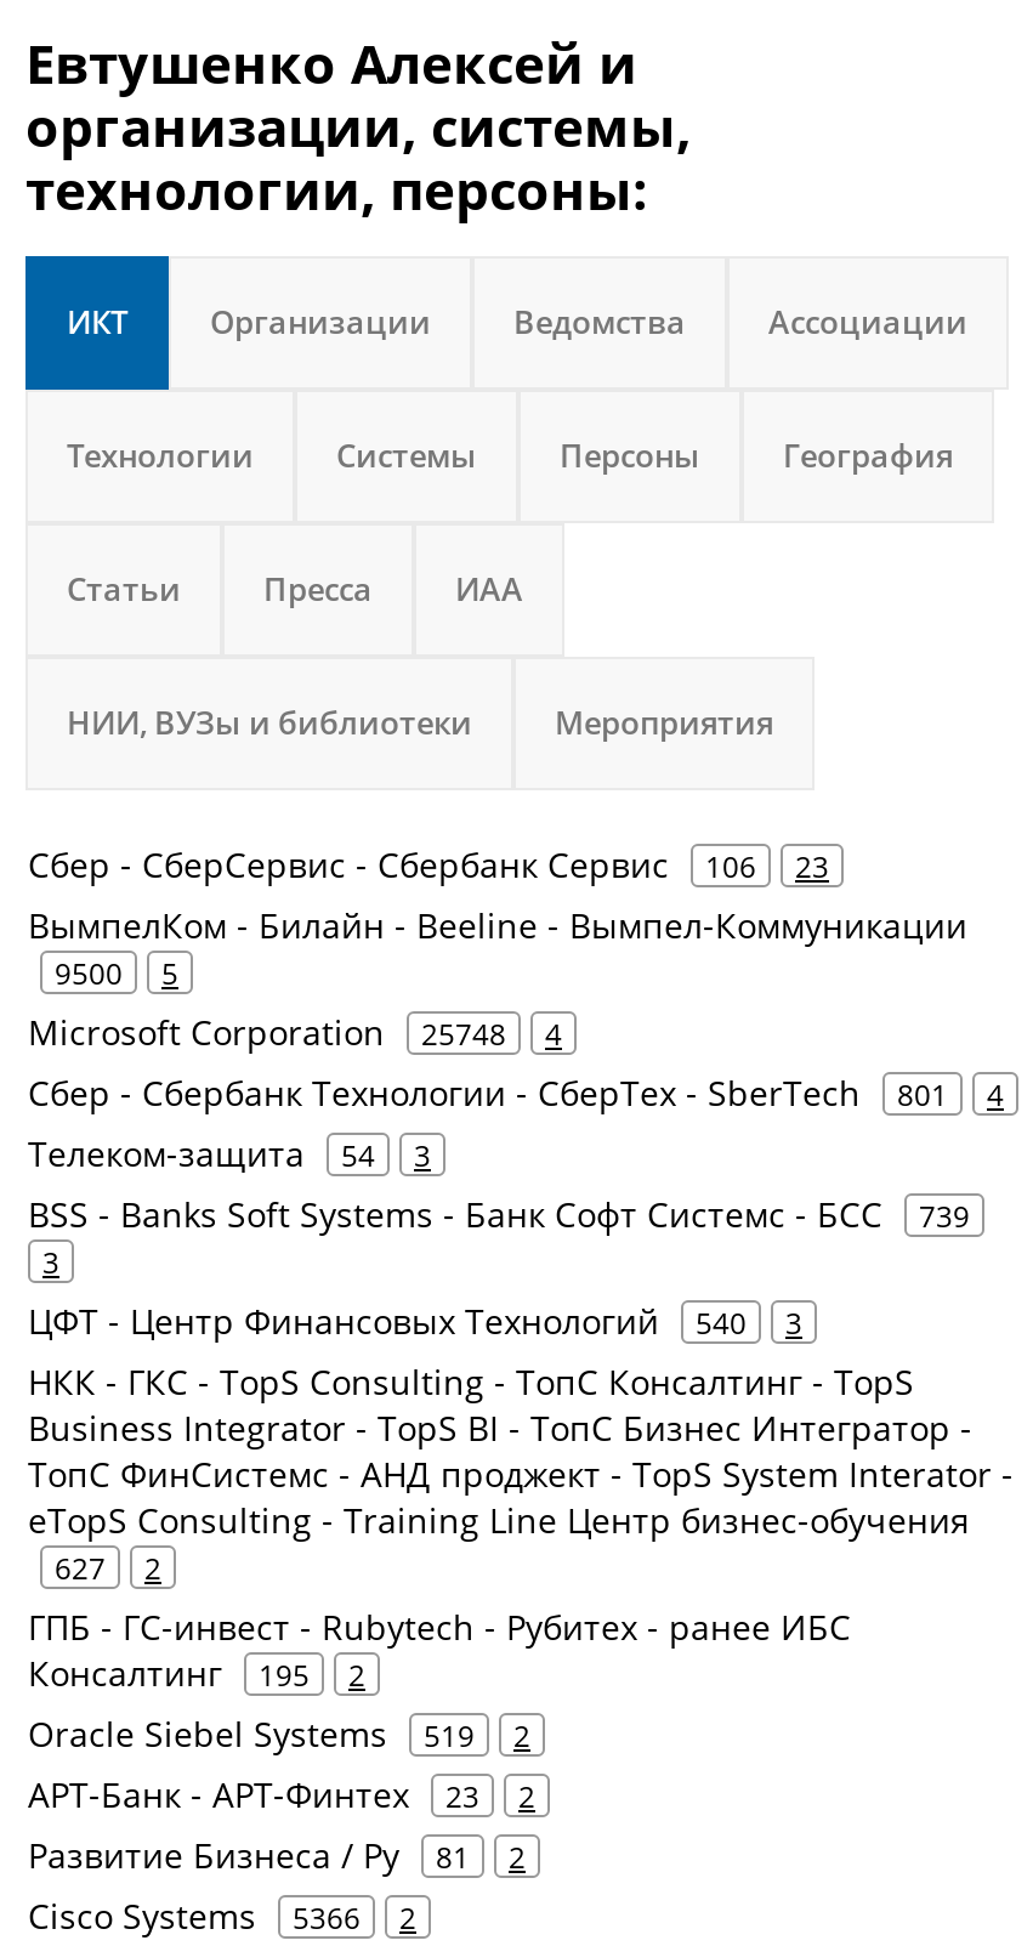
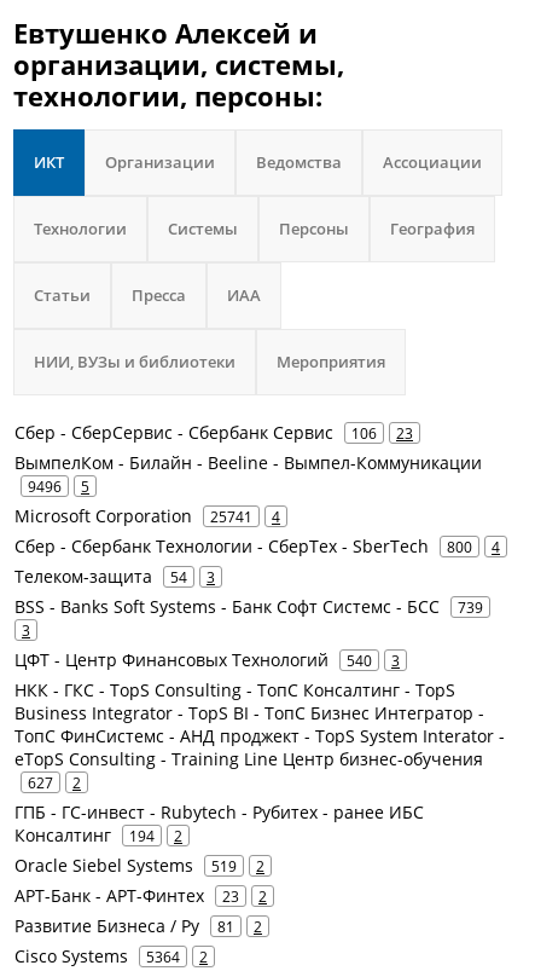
- 9500 5
+ 9496 5

- Microsoft Corporation 25748 4
+ Microsoft Corporation 25741 4

- Сбер - Сбербанк Технологии - СберТех - SberTech 801 4
+ Сбер - Сбербанк Технологии - СберТех - SberTech 800 4

- Консалтинг 195 2
+ Консалтинг 194 2

- Cisco Systems 5366 2
+ Cisco Systems 5364 2
